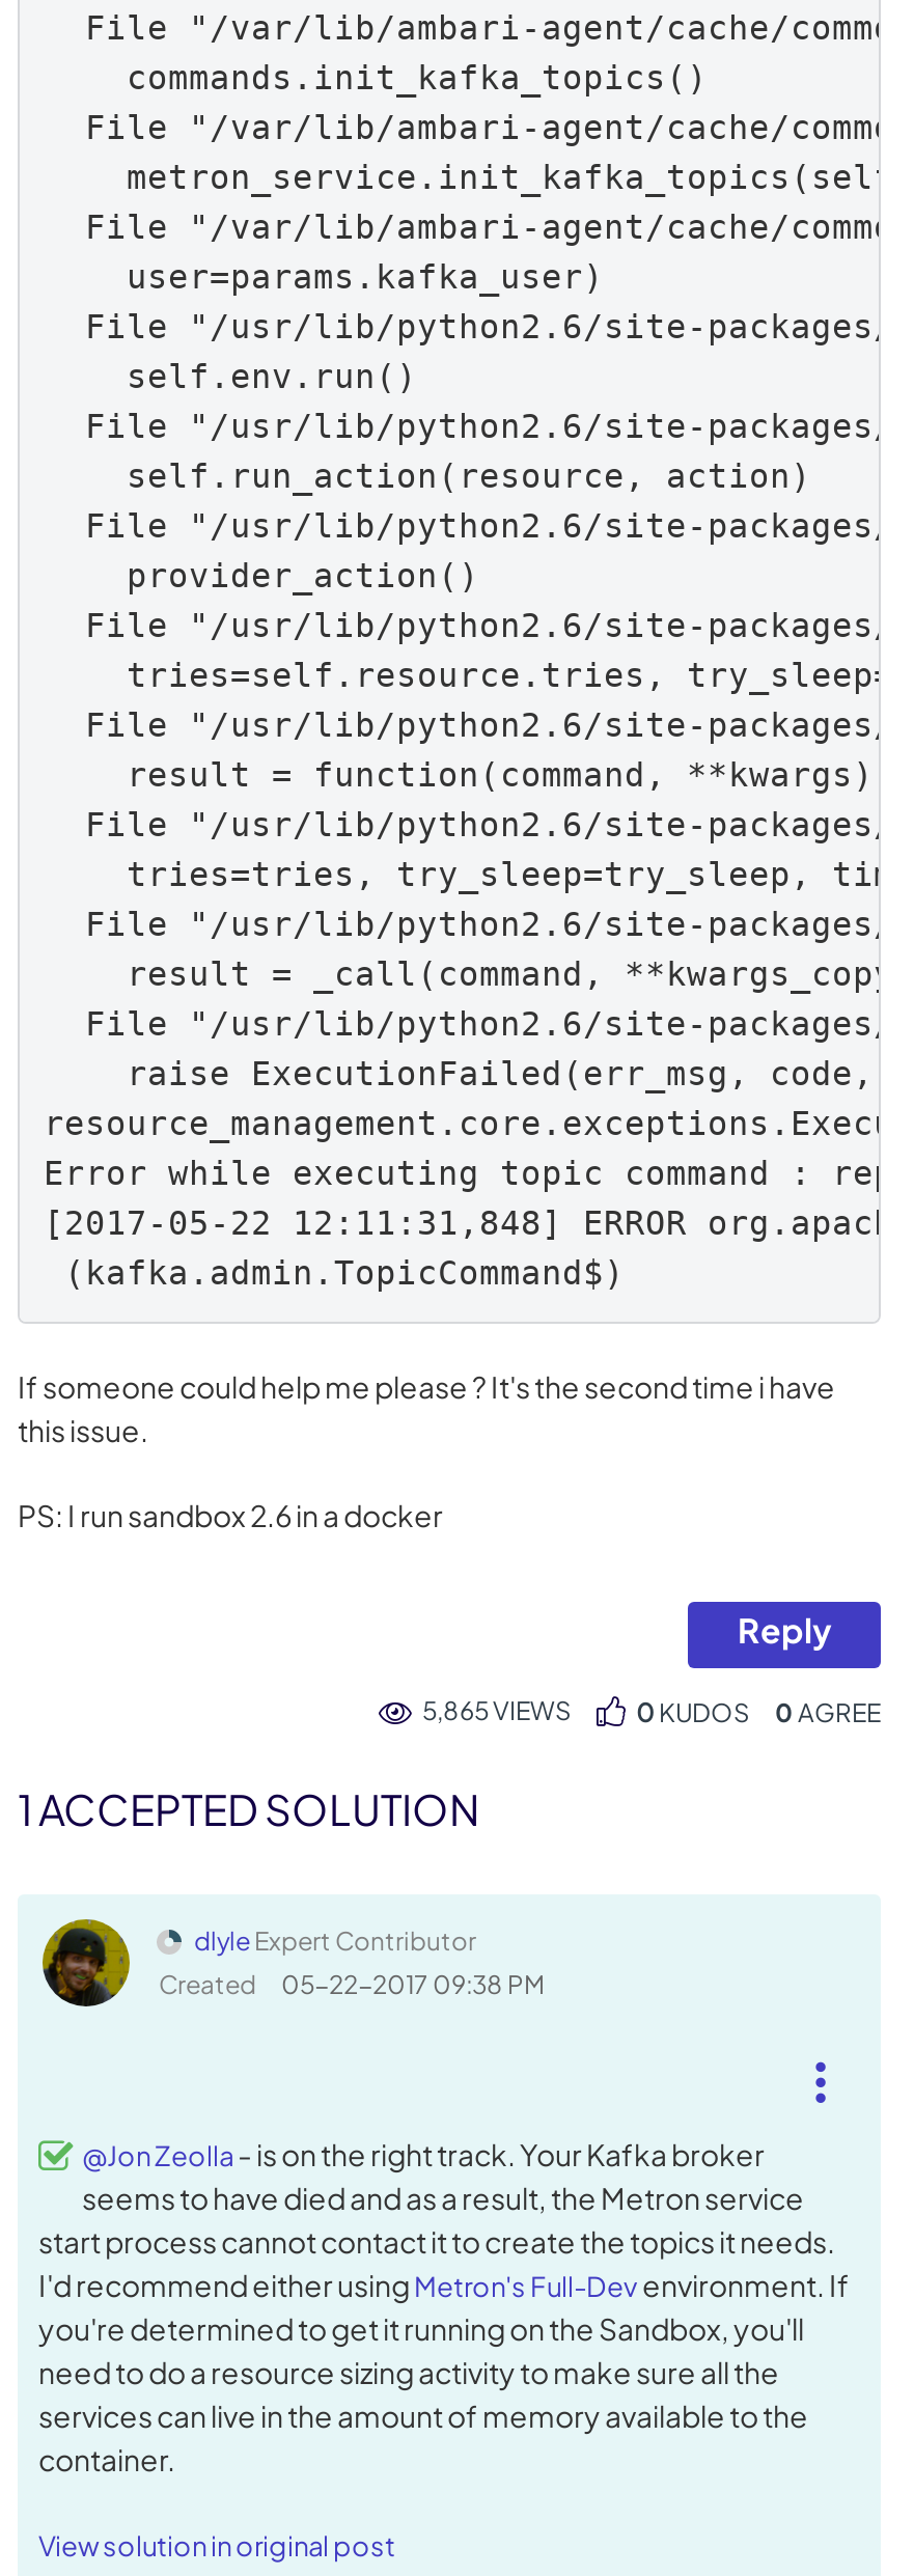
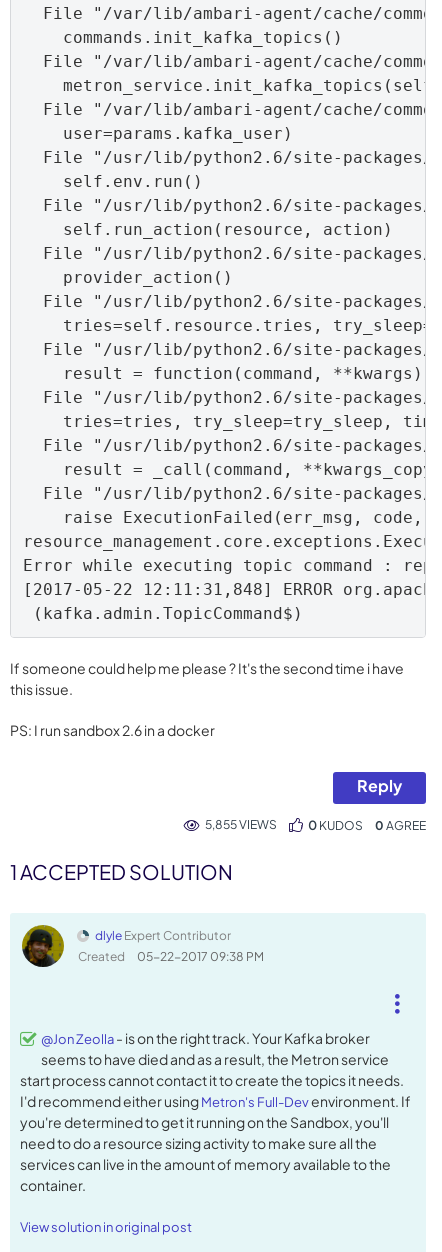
- 5,865 VIEWS
+ 5,855 VIEWS
